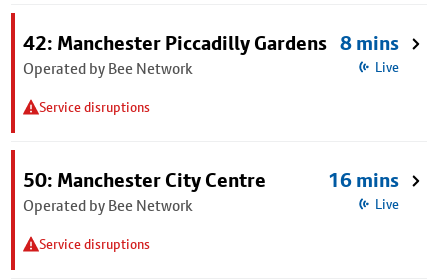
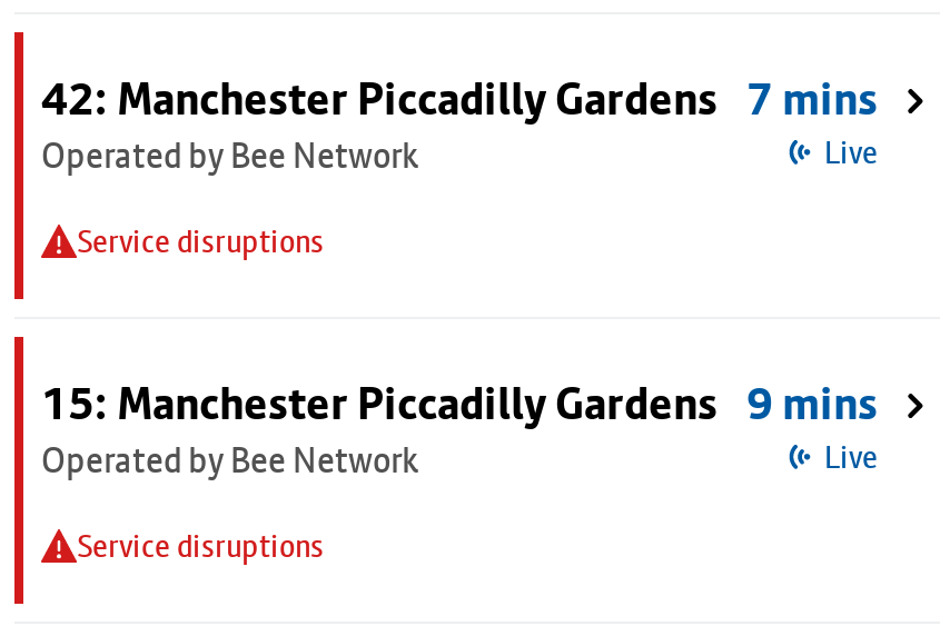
- 42: Manchester Piccadilly Gardens 8 mins
+ 42: Manchester Piccadilly Gardens 7 mins

- 50: Manchester City Centre
+ 15: Manchester Piccadilly Gardens

- 16 mins
+ 9 mins
